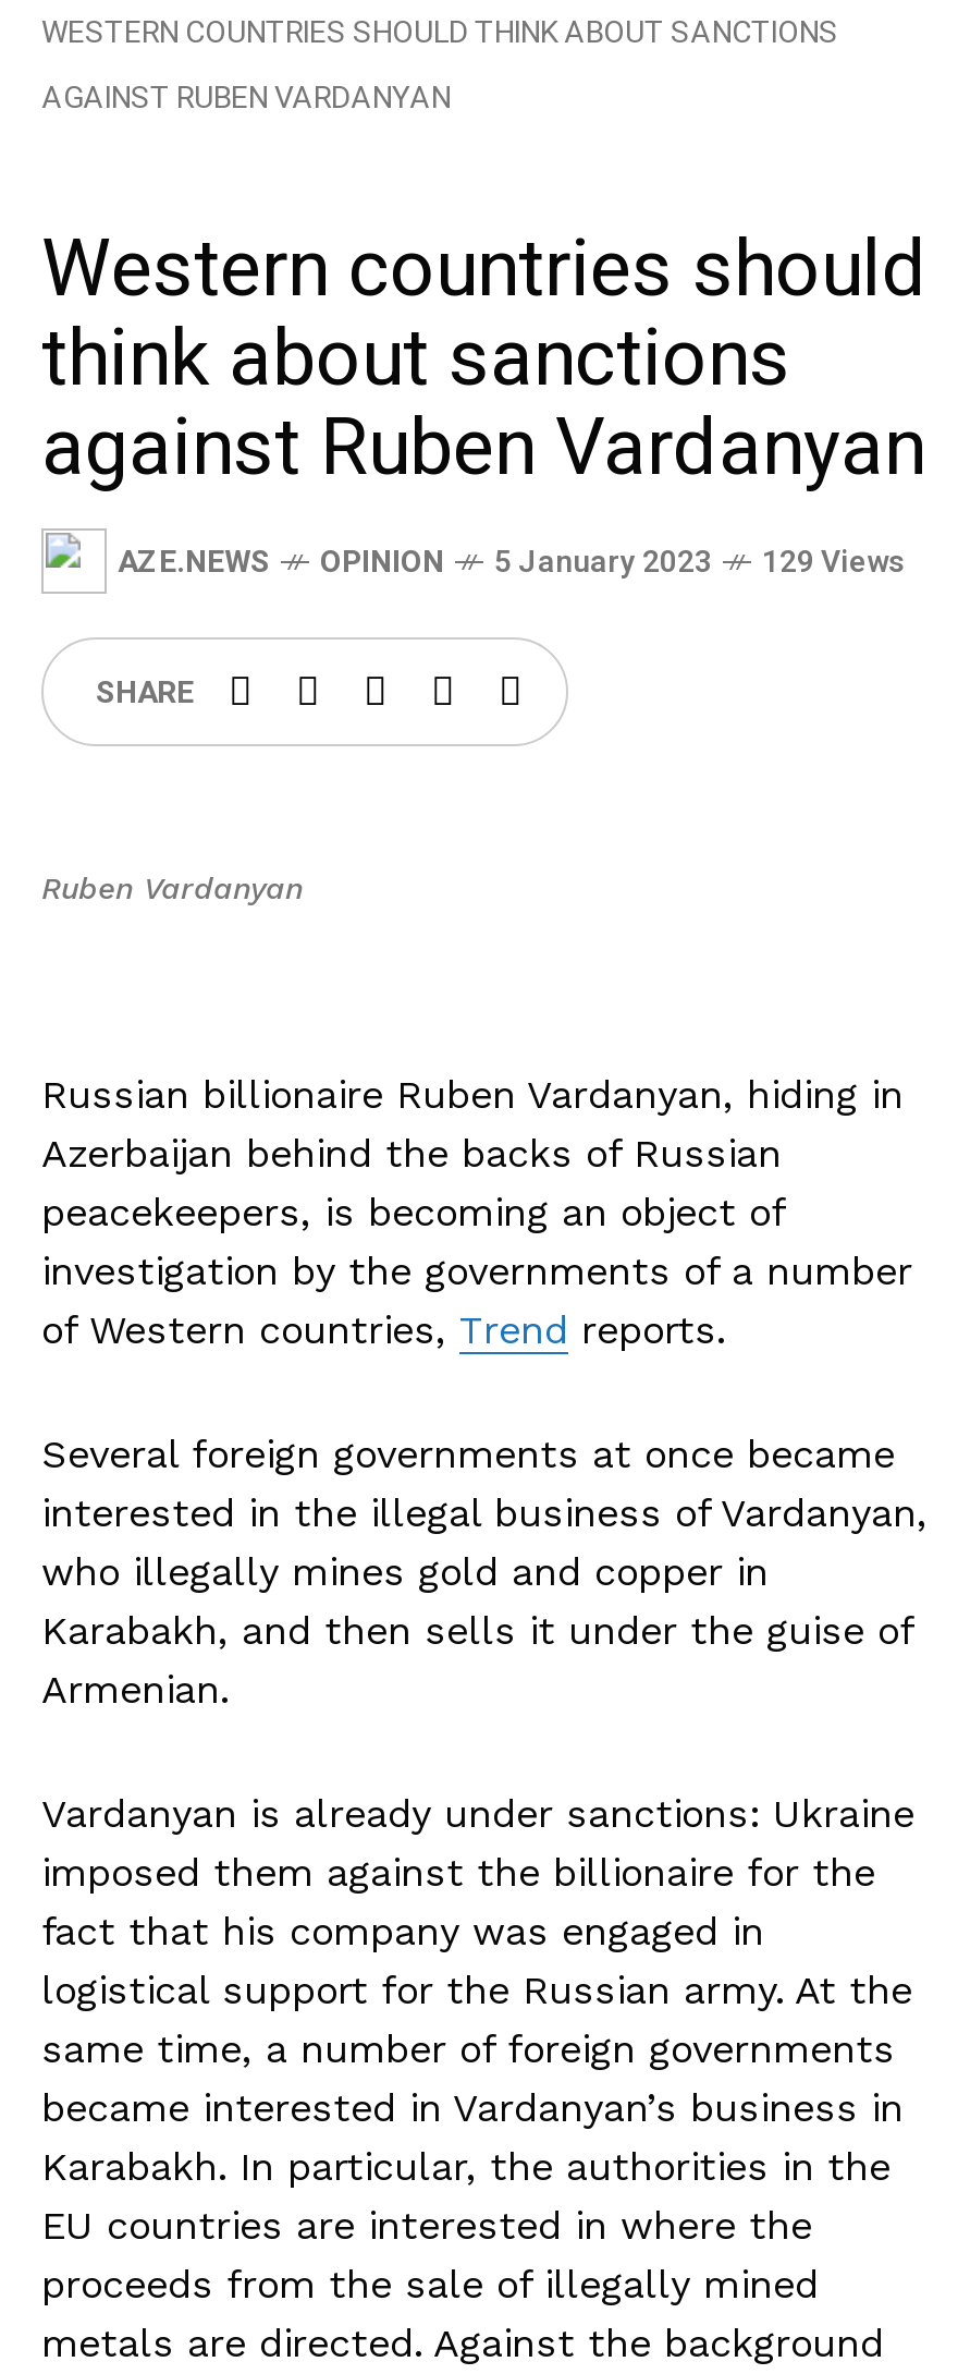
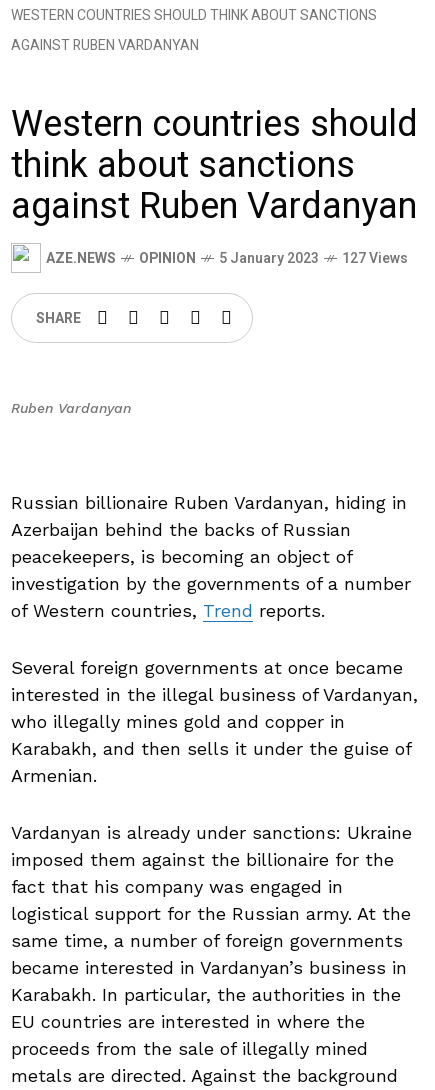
- AZE.NEWS OPINION 5 January 2023 129 Views
+ AZE.NEWS OPINION 5 January 2023 127 Views
